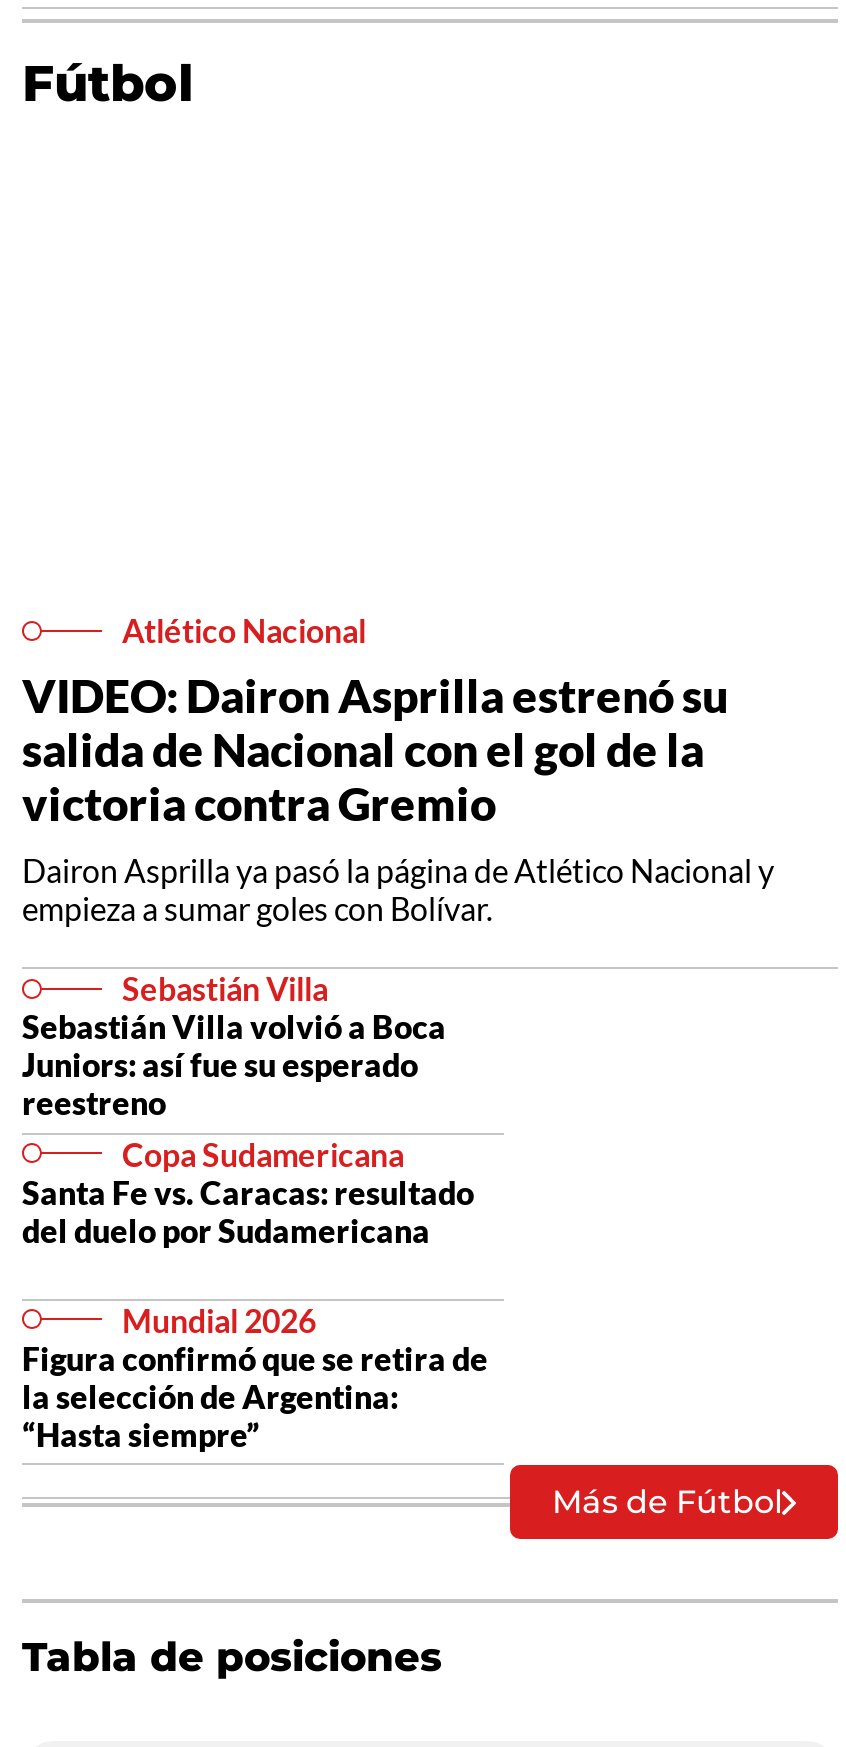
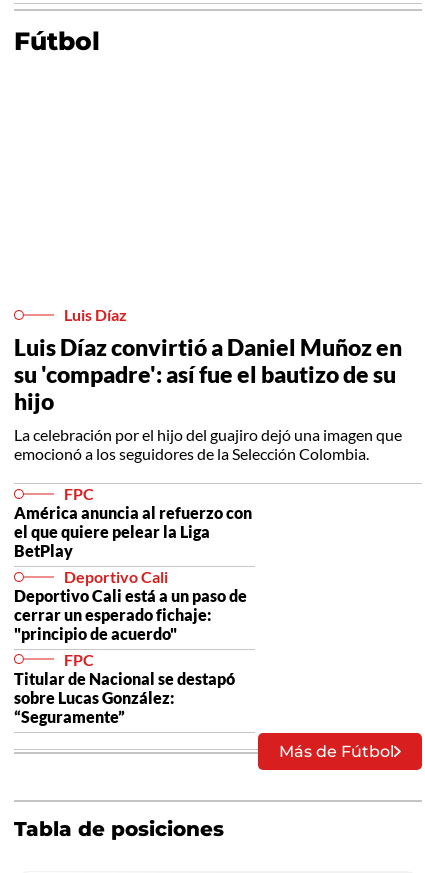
- Atlético Nacional
- VIDEO: Dairon Asprilla estrenó su
- salida de Nacional con el gol de la
- victoria contra Gremio
- Dairon Asprilla ya pasó la página de Atlético Nacional y
- empieza a sumar goles con Bolívar.
- Sebastián Villa
- Sebastián Villa volvió a Boca
- Juniors: así fue su esperado
- reestreno
- Copa Sudamericana
- Santa Fe vs. Caracas: resultado
- del duelo por Sudamericana
- Mundial 2026
- Figura confirmó que se retira de
- la selección de Argentina:
- “Hasta siempre”
+ Luis Díaz
+ Luis Díaz convirtió a Daniel Muñoz en
+ su 'compadre': así fue el bautizo de su
+ hijo
+ La celebración por el hijo del guajiro dejó una imagen que
+ emocionó a los seguidores de la Selección Colombia.
+ FPC
+ América anuncia al refuerzo con
+ el que quiere pelear la Liga
+ BetPlay
+ Deportivo Cali
+ Deportivo Cali está a un paso de
+ cerrar un esperado fichaje:
+ "principio de acuerdo"
+ FPC
+ Titular de Nacional se destapó
+ sobre Lucas González:
+ “Seguramente”
